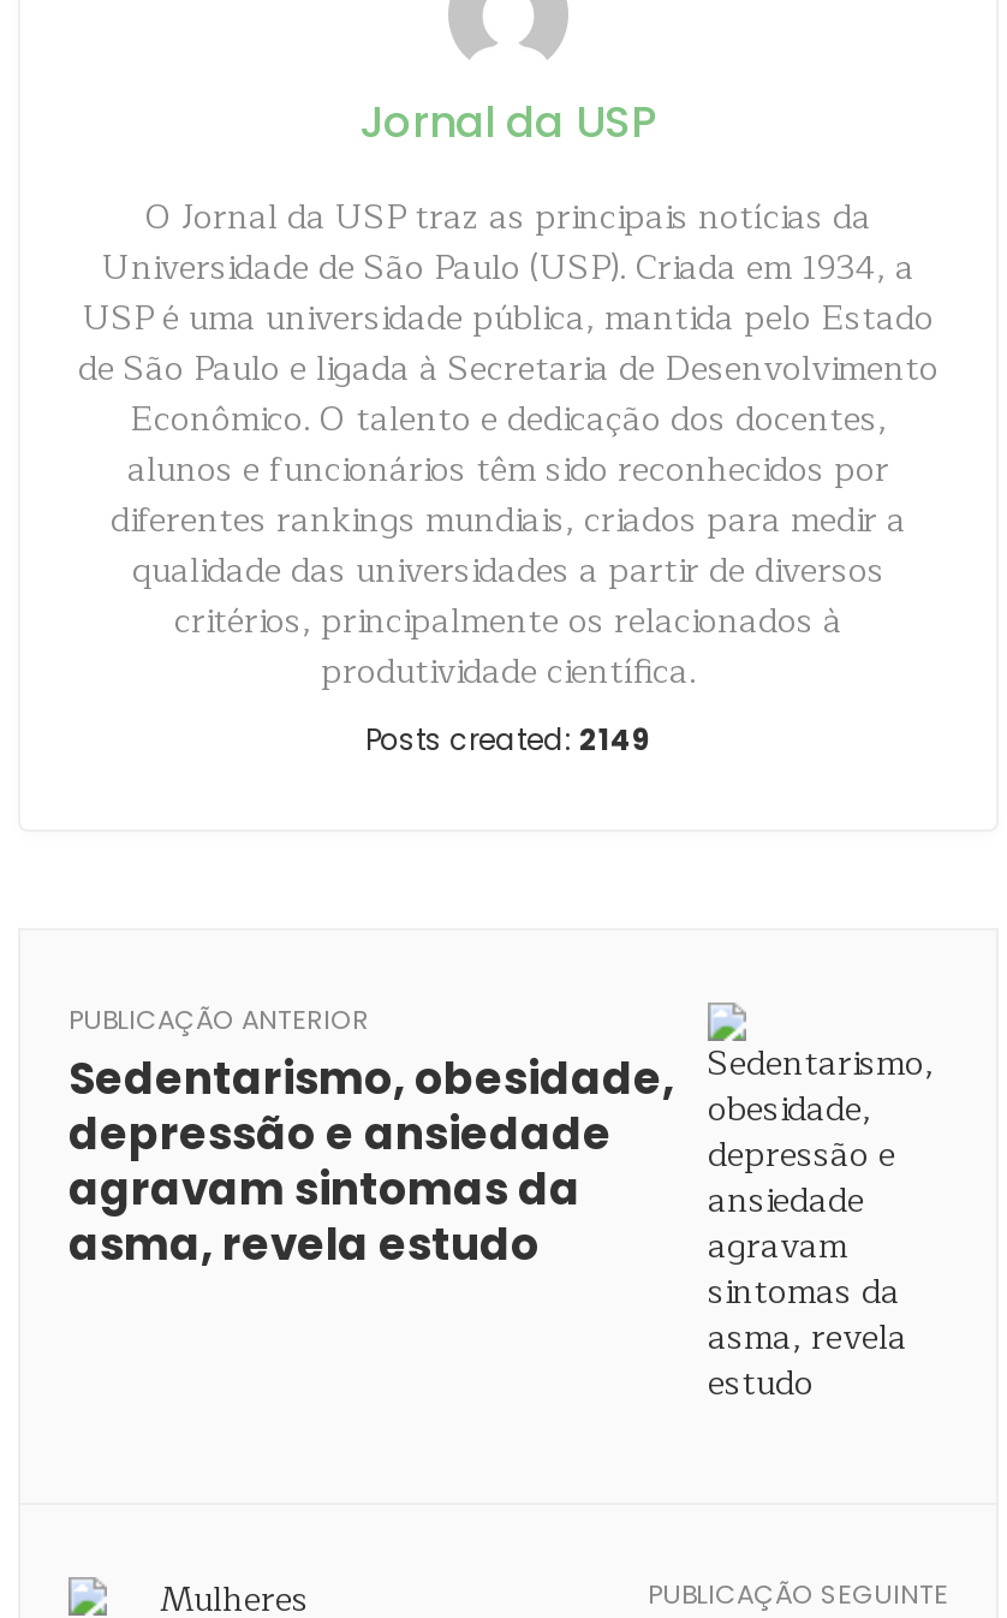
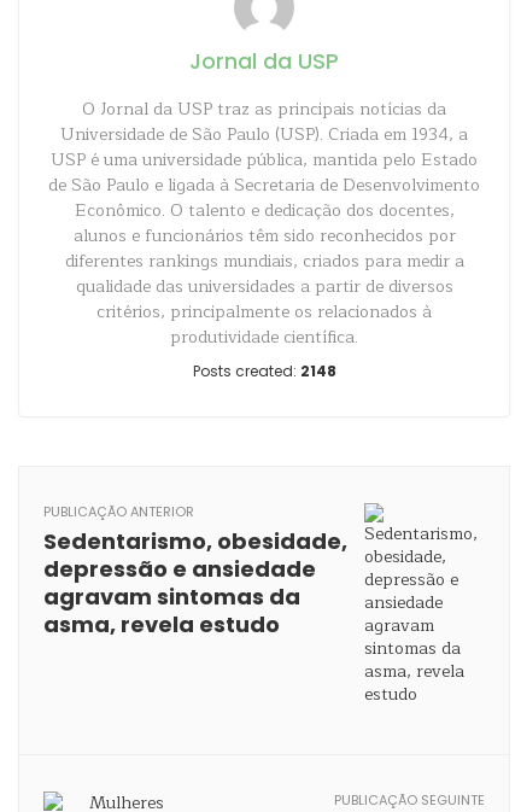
- Posts created: 2149
+ Posts created: 2148
